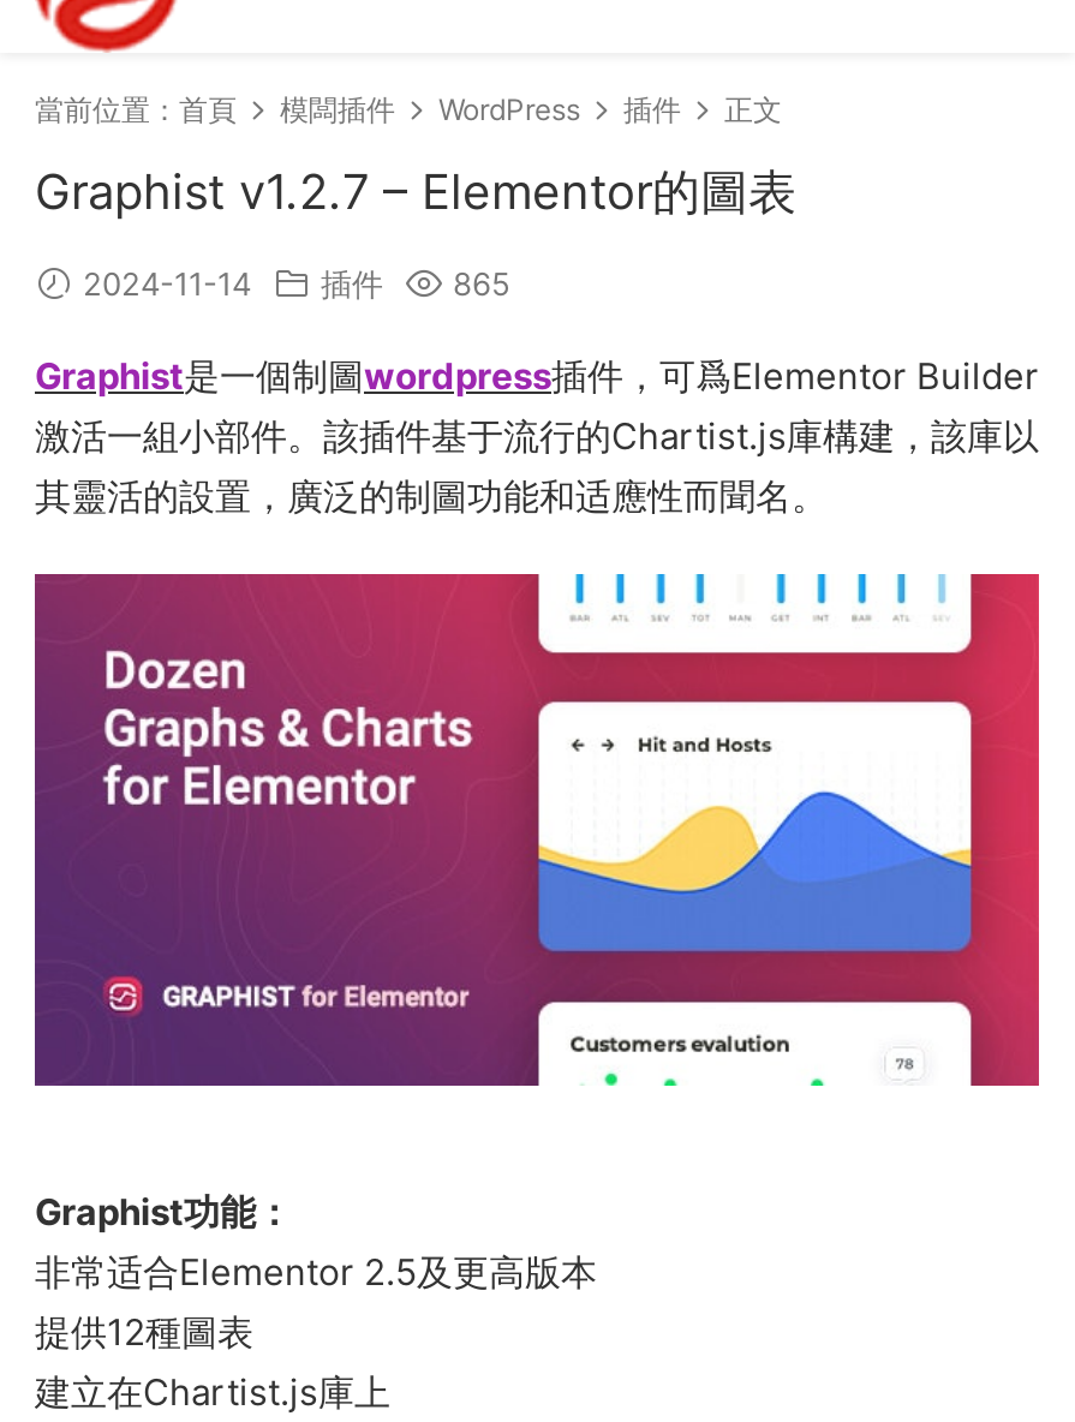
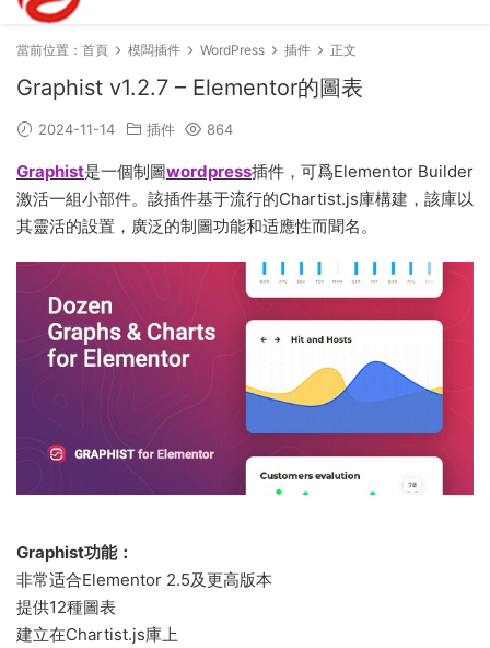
- 2024-11-14 插件 865
+ 2024-11-14 插件 864
